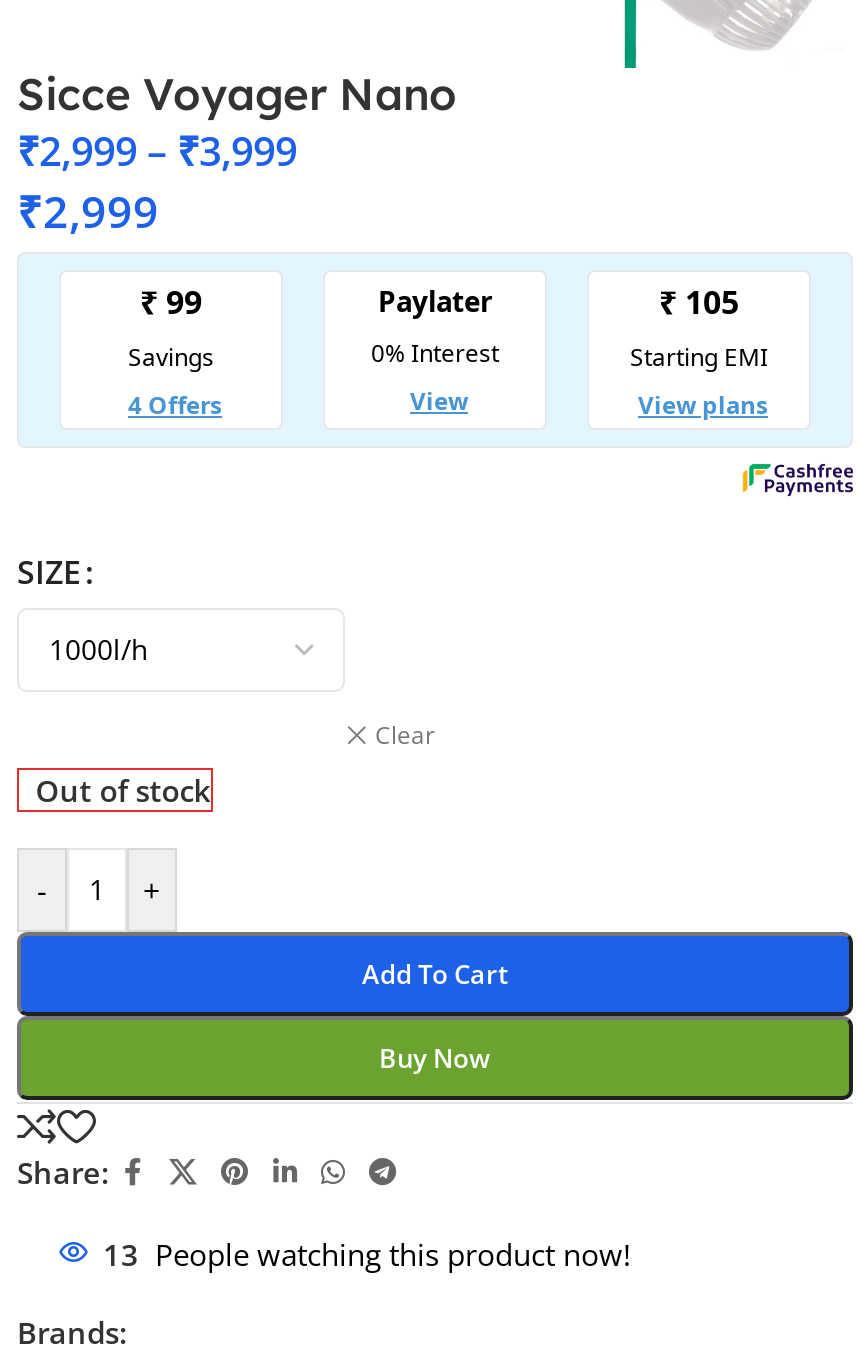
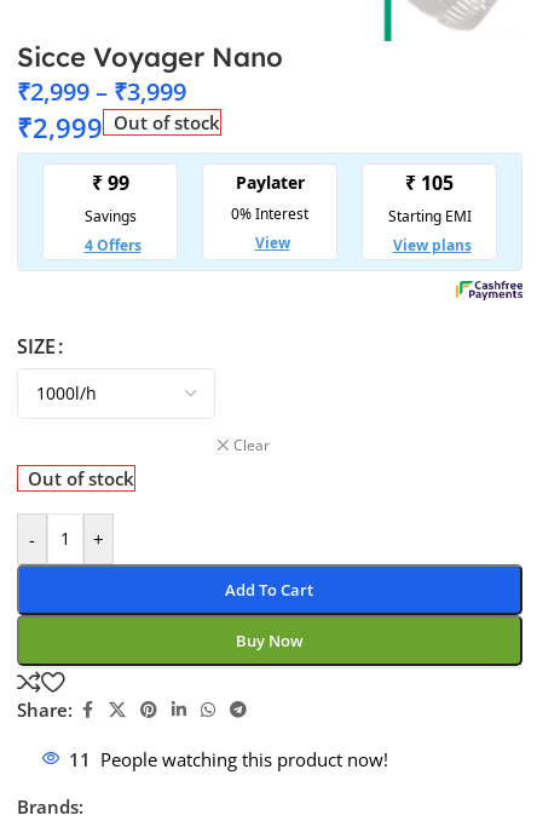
- ₹2,999
+ ₹2,999 Out of stock

- 13 People watching this product now!
+ 11 People watching this product now!
